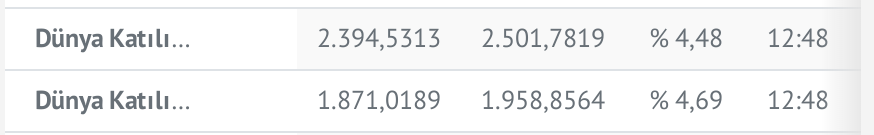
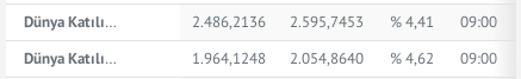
- 2.394,5313
+ 2.486,2136

- 2.501,7819
+ 2.595,7453

- % 4,48
+ % 4,41

- 12:48
+ 09:00

- 1.871,0189
+ 1.964,1248

- 1.958,8564
+ 2.054,8640

- % 4,69
+ % 4,62

- 12:48
+ 09:00
